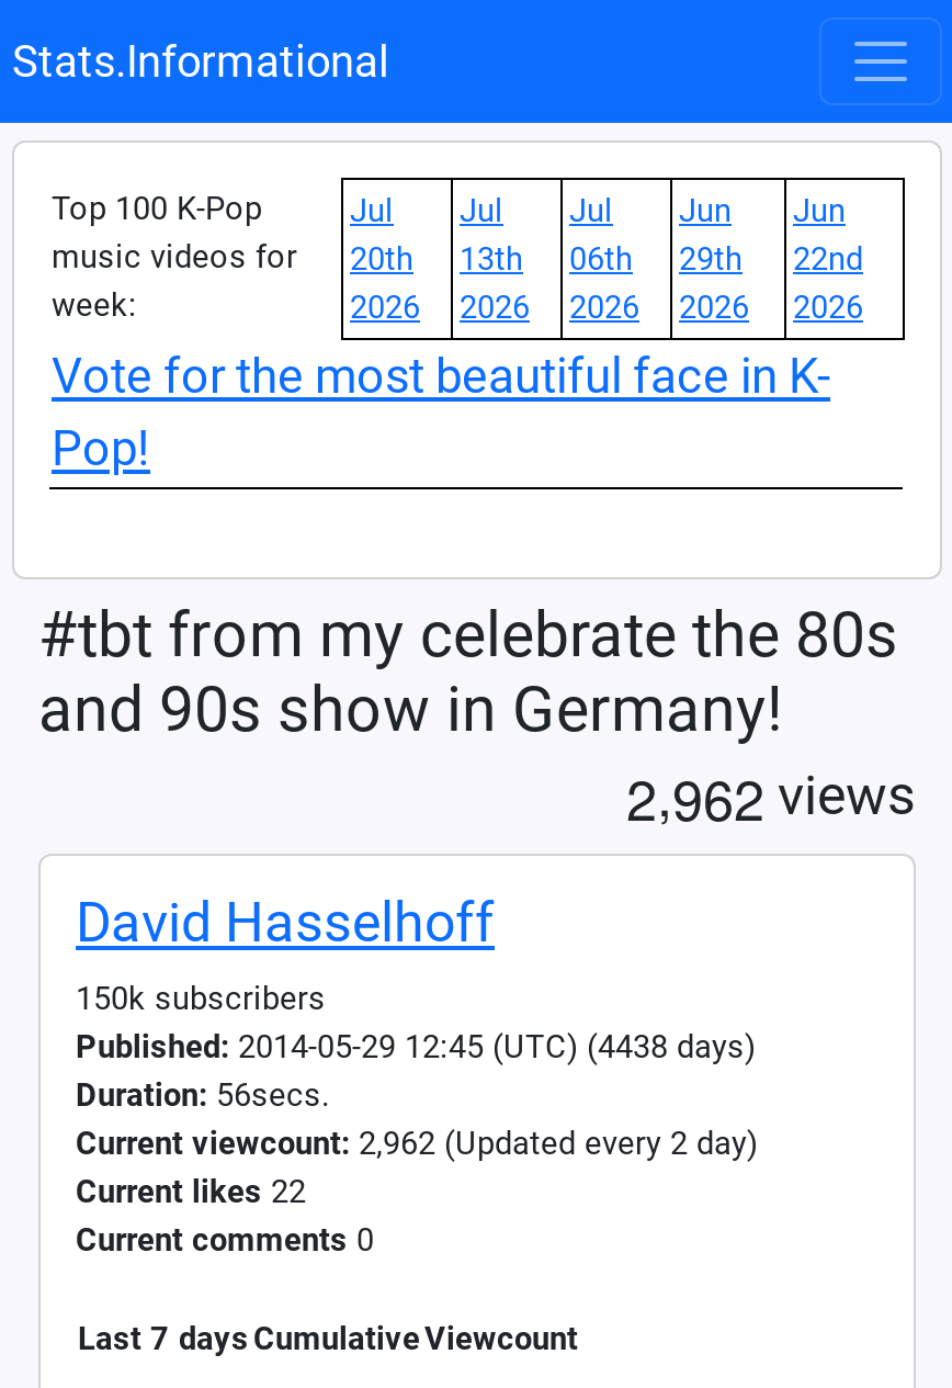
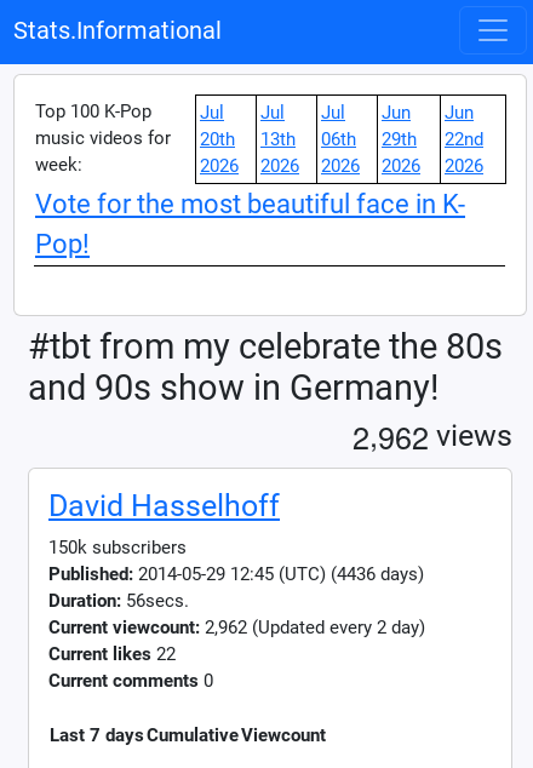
- Published: 2014-05-29 12:45 (UTC) (4438 days)
+ Published: 2014-05-29 12:45 (UTC) (4436 days)
